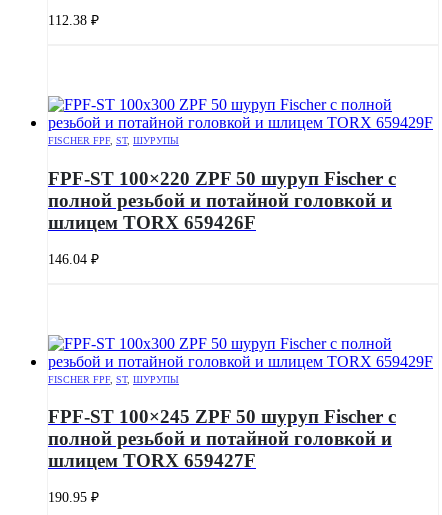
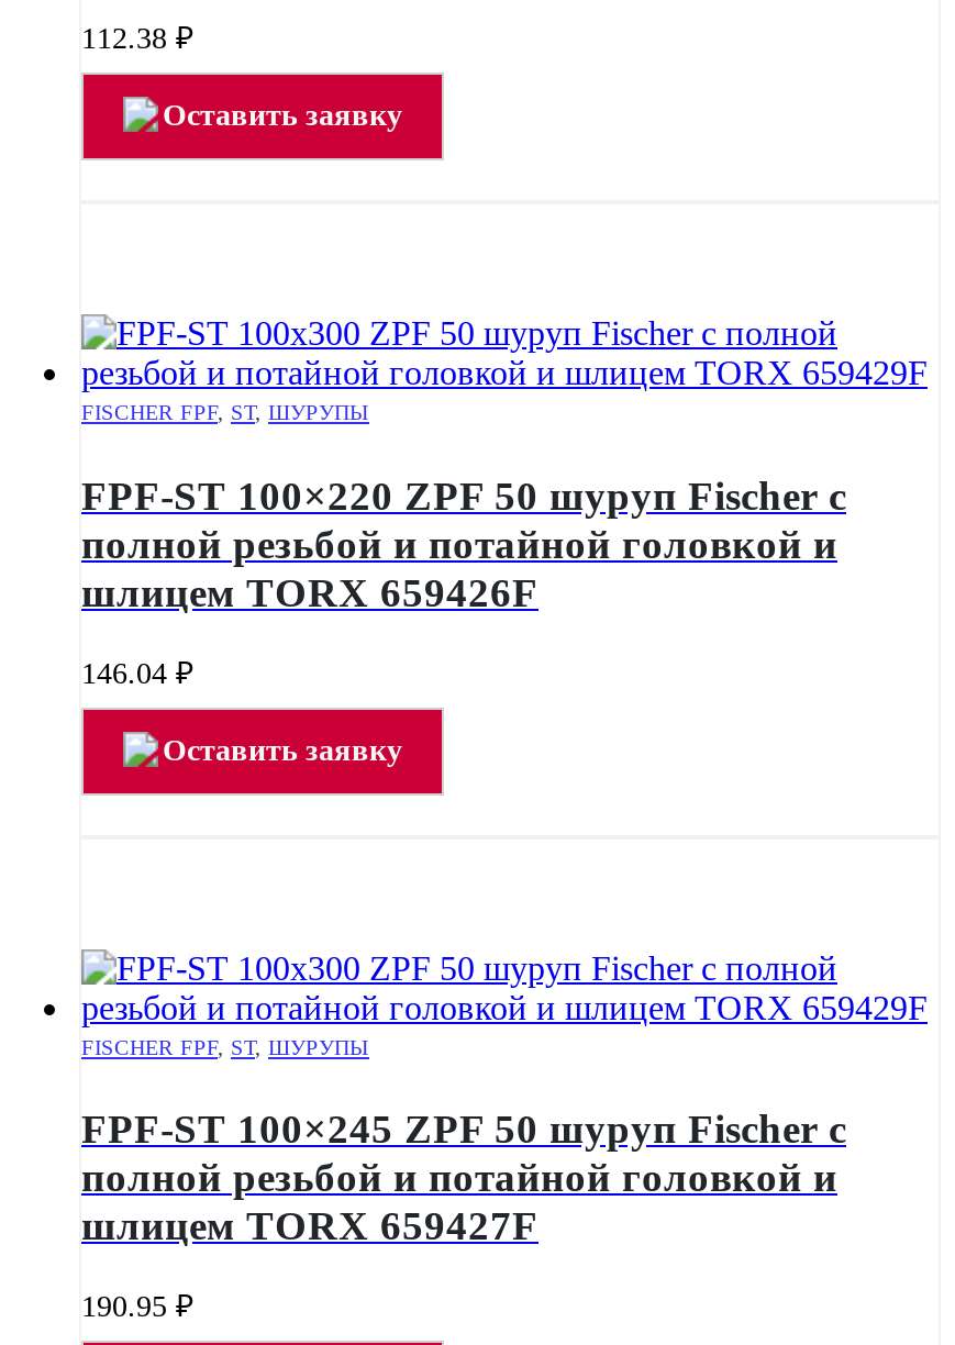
+ Оставить заявку

+ Оставить заявку
